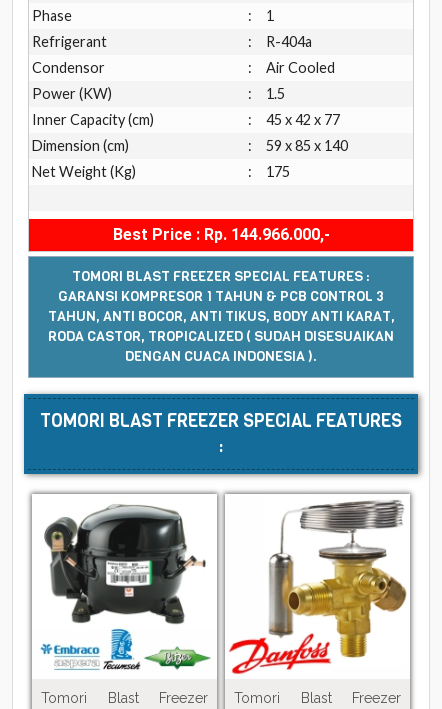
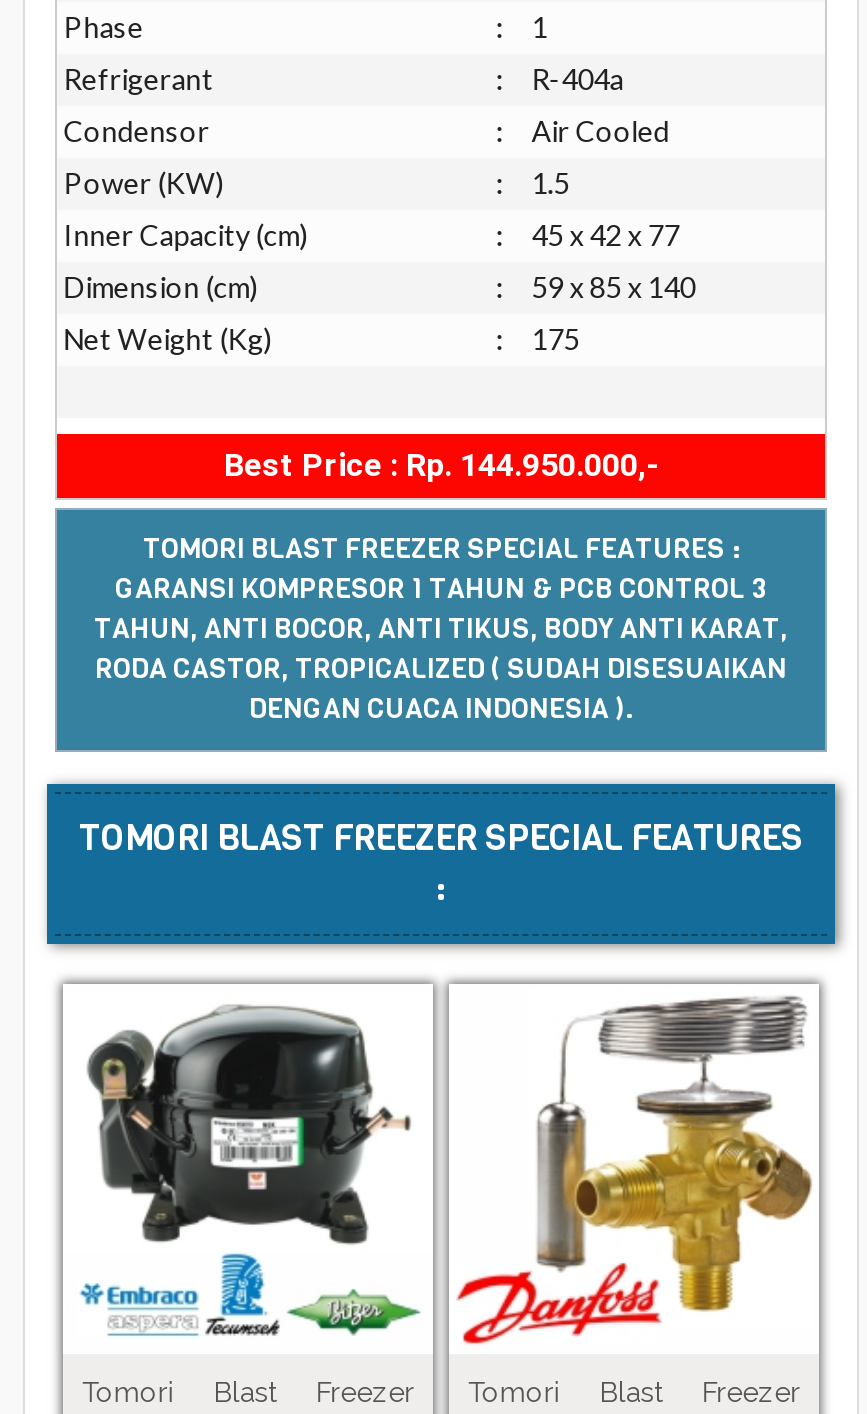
- Best Price : Rp. 144.966.000,-
+ Best Price : Rp. 144.950.000,-
